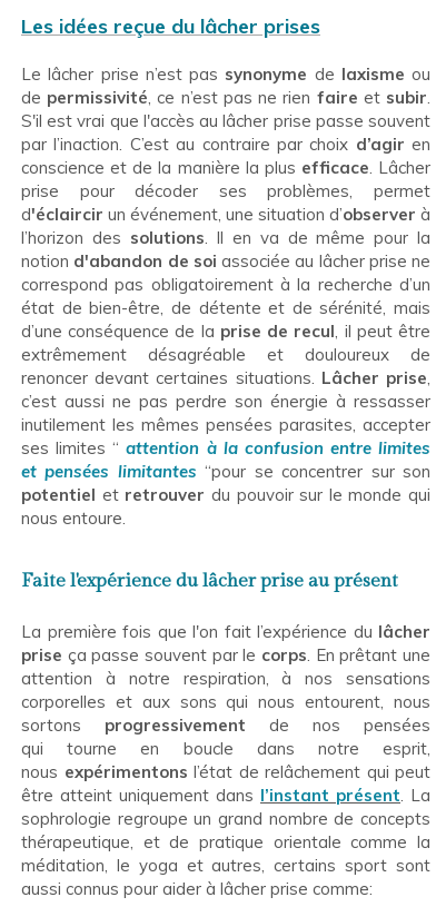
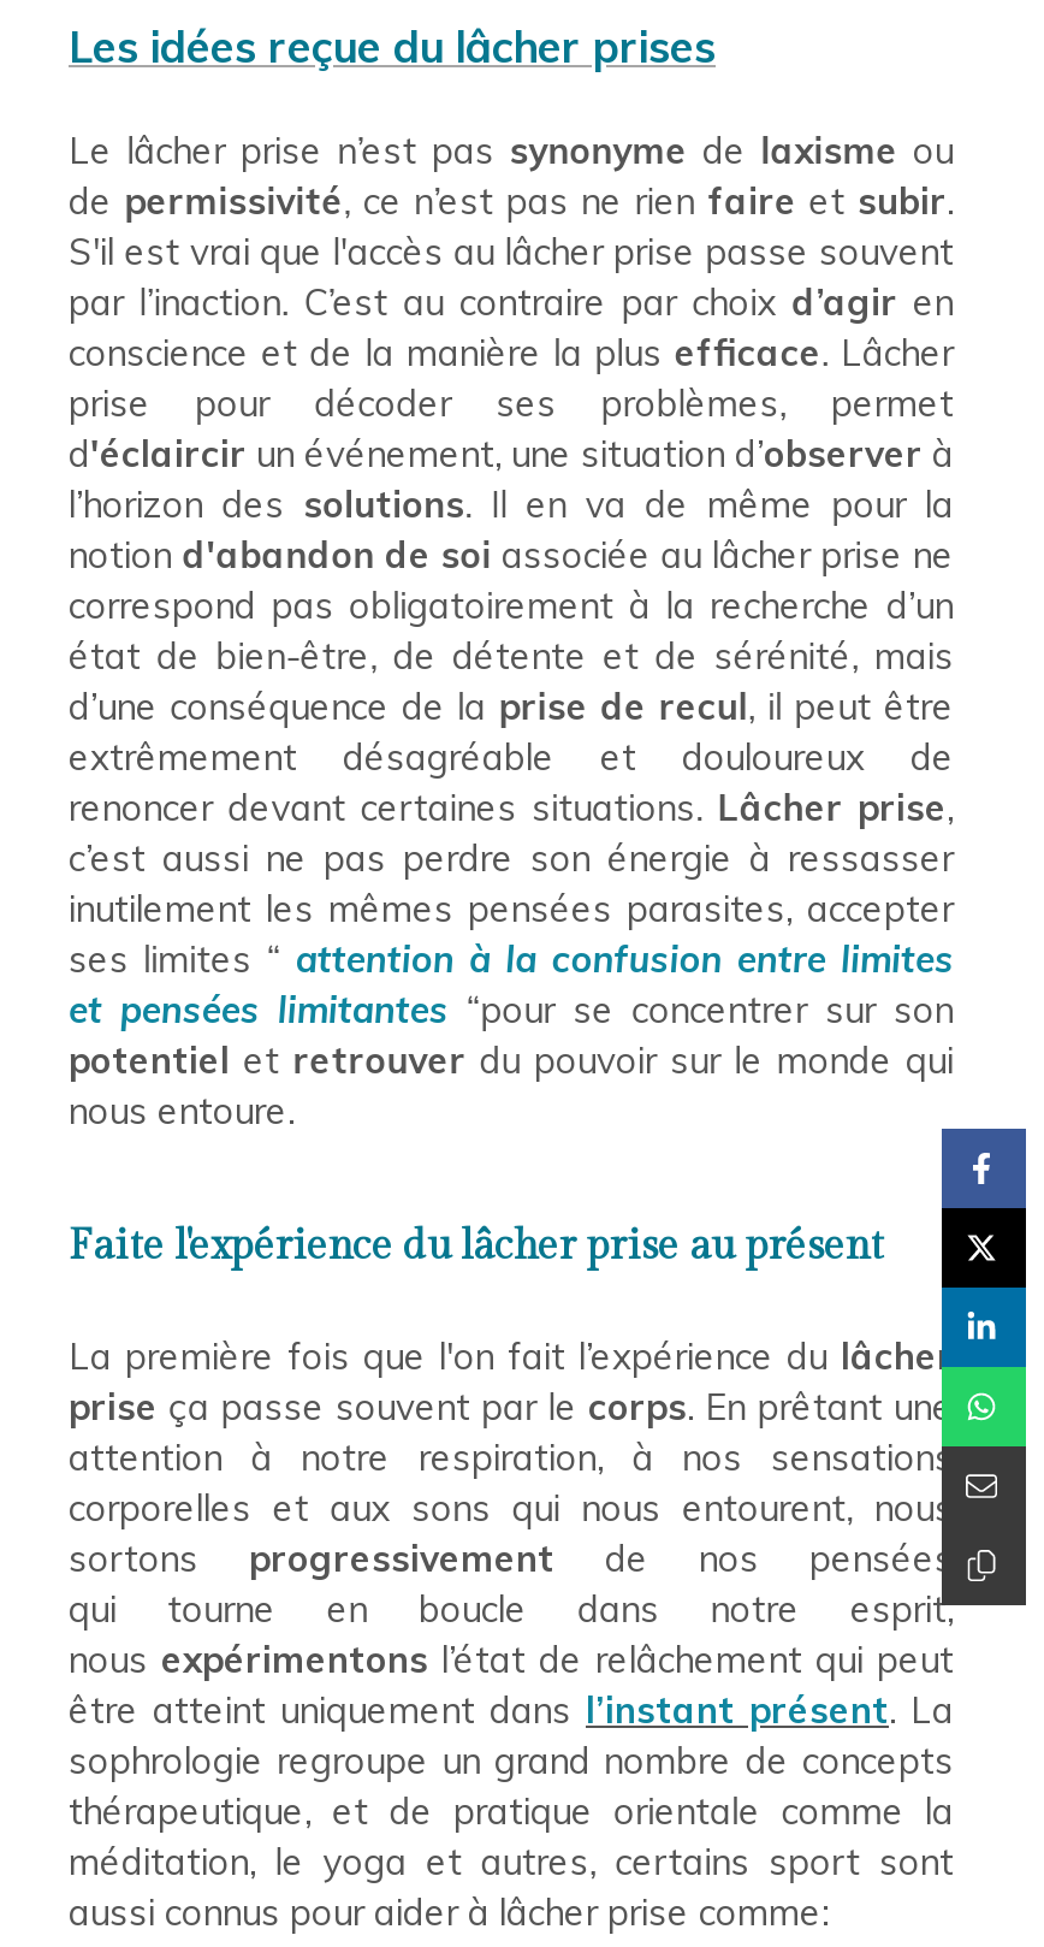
+ [image]
